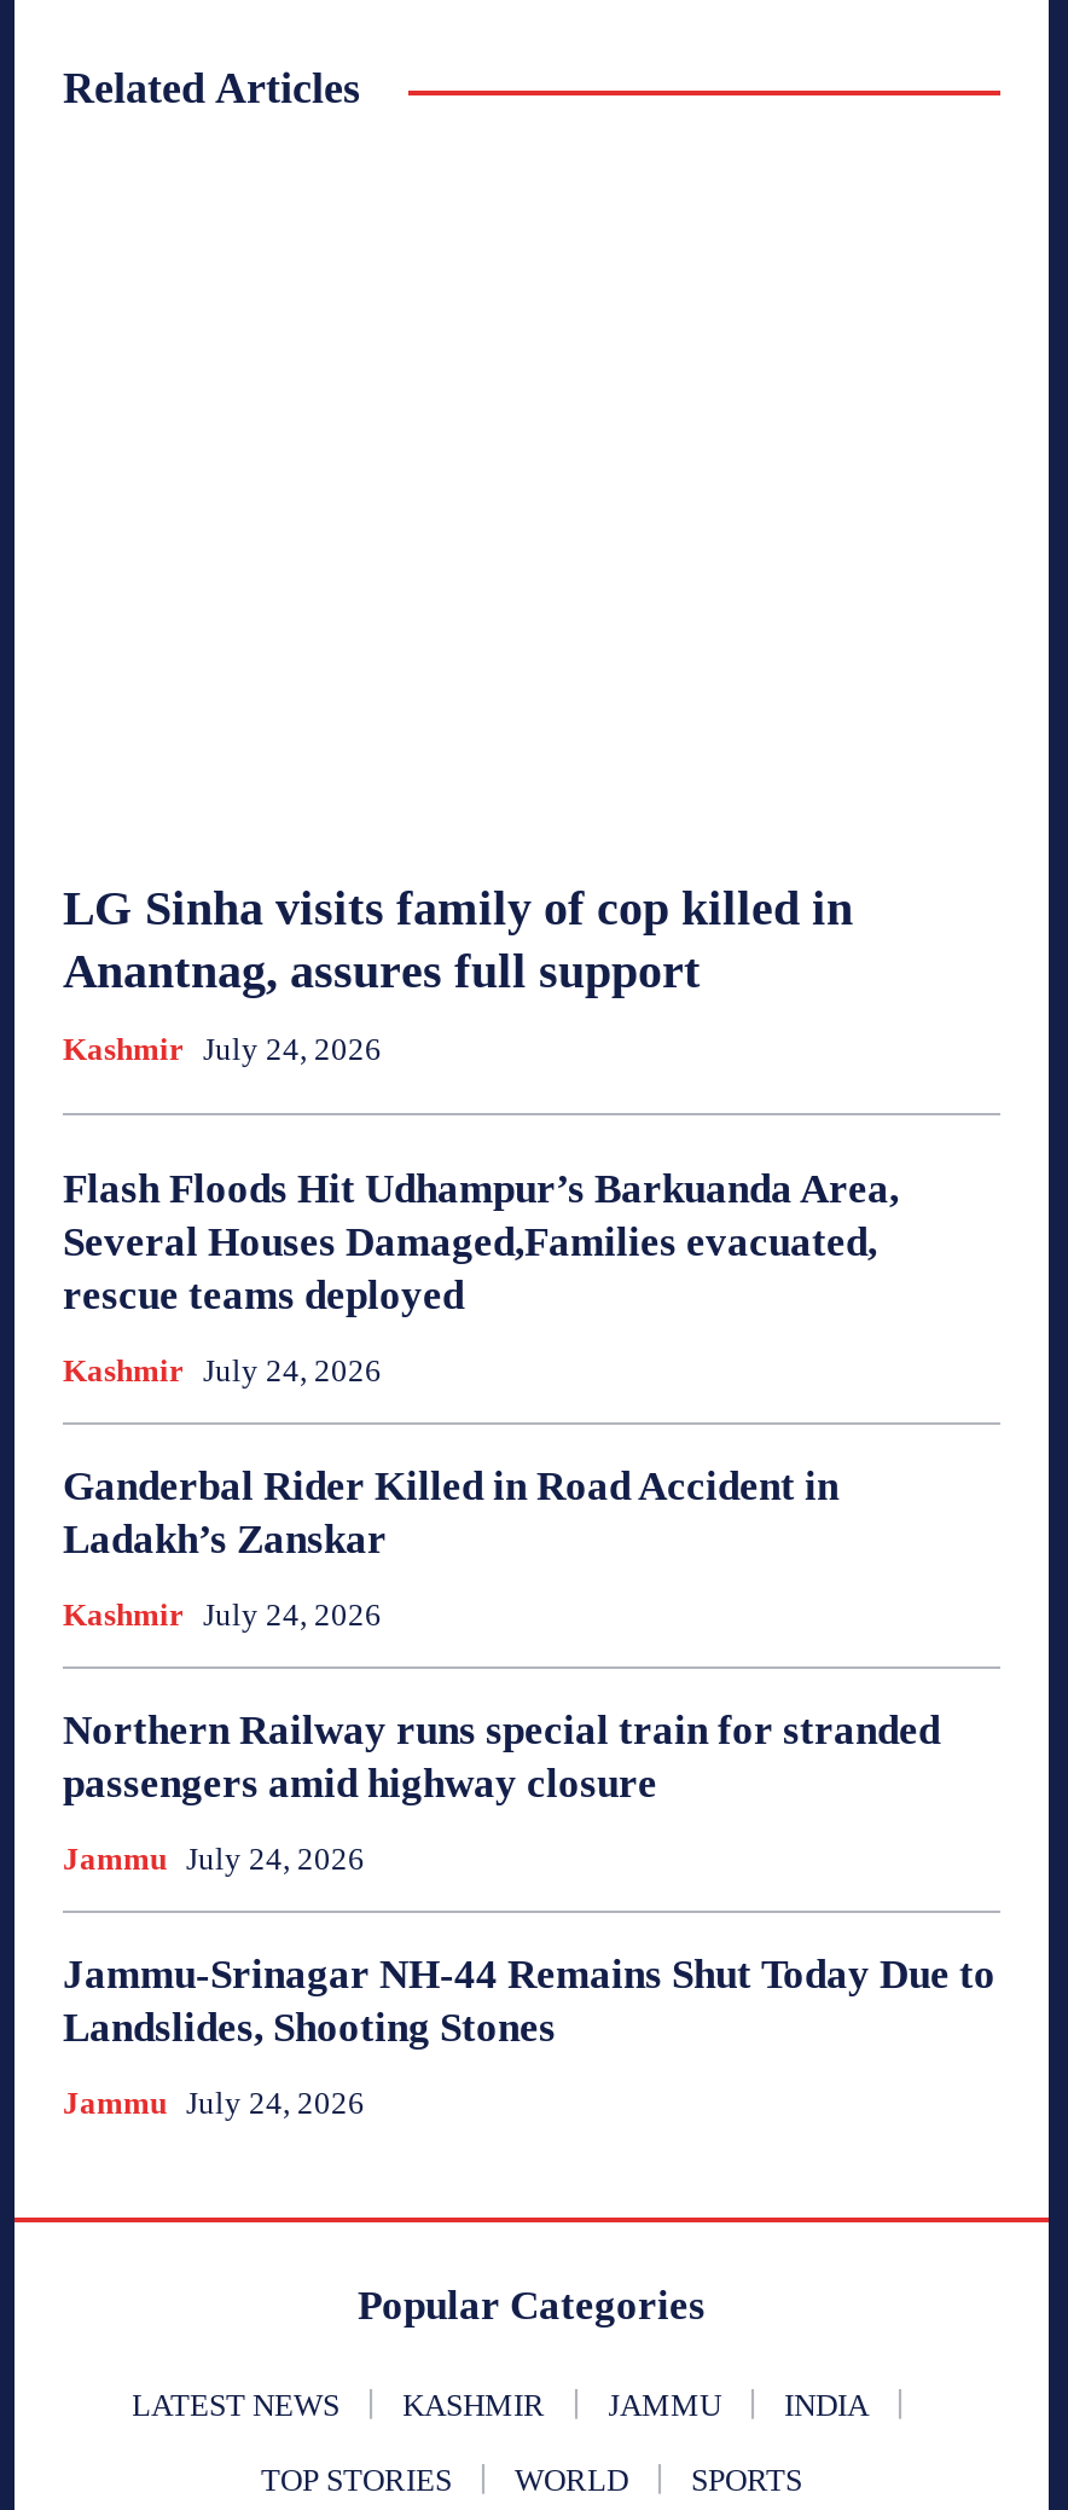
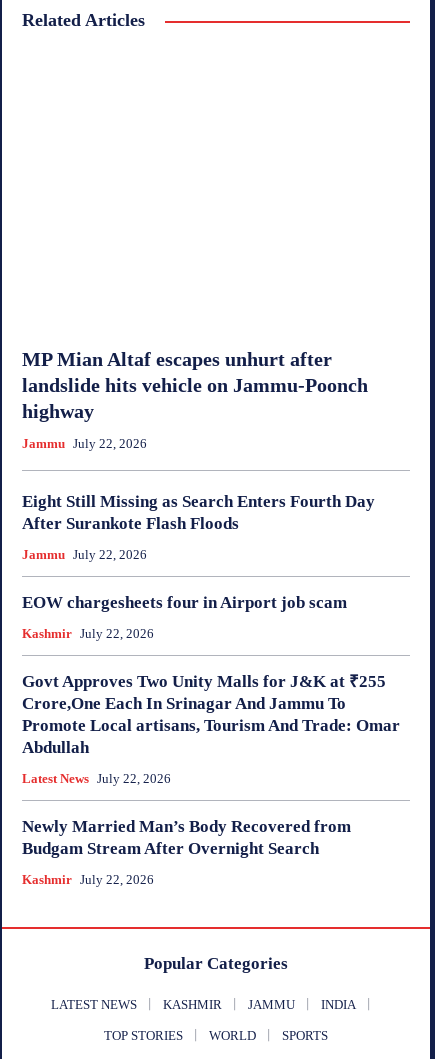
- LG Sinha visits family of cop killed in
- Anantnag, assures full support
+ MP Mian Altaf escapes unhurt after
+ landslide hits vehicle on Jammu-Poonch
+ highway

- Kashmir July 24, 2026
+ Jammu July 22, 2026

- Flash Floods Hit Udhampur’s Barkuanda Area,
- Several Houses Damaged,Families evacuated,
- rescue teams deployed
+ Eight Still Missing as Search Enters Fourth Day
+ After Surankote Flash Floods

- Kashmir July 24, 2026
+ Jammu July 22, 2026

- Ganderbal Rider Killed in Road Accident in
- Ladakh’s Zanskar
+ EOW chargesheets four in Airport job scam

- Kashmir July 24, 2026
+ Kashmir July 22, 2026

- Northern Railway runs special train for stranded
- passengers amid highway closure
+ Govt Approves Two Unity Malls for J&K at ₹255
+ Crore,One Each In Srinagar And Jammu To
+ Promote Local artisans, Tourism And Trade: Omar
+ Abdullah

- Jammu July 24, 2026
+ Latest News July 22, 2026

- Jammu-Srinagar NH-44 Remains Shut Today Due to
- Landslides, Shooting Stones
+ Newly Married Man’s Body Recovered from
+ Budgam Stream After Overnight Search

- Jammu July 24, 2026
+ Kashmir July 22, 2026
